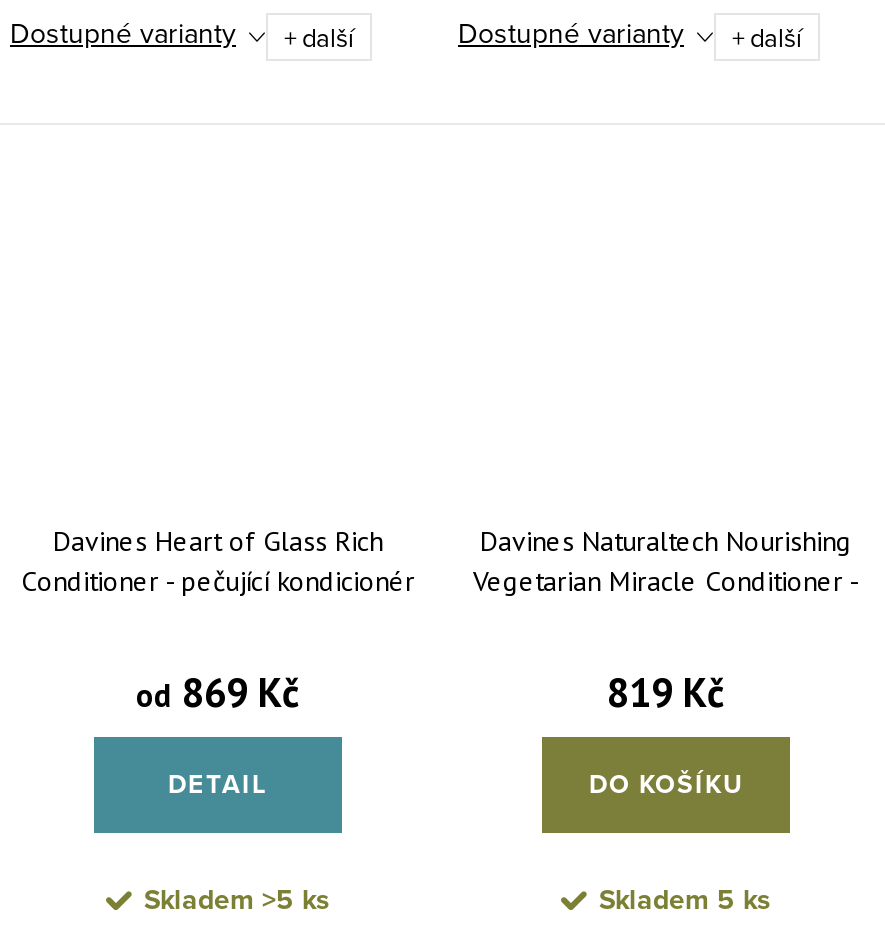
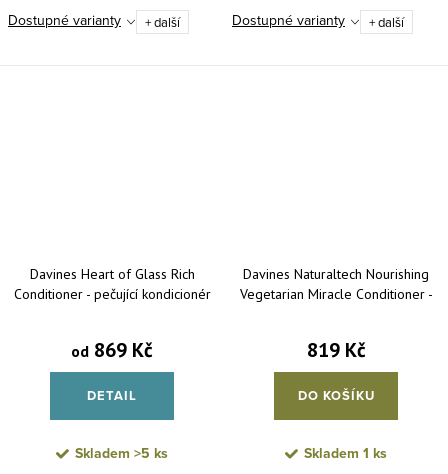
- Skladem 5 ks
+ Skladem 1 ks
